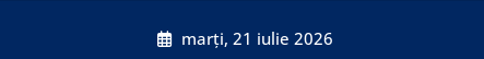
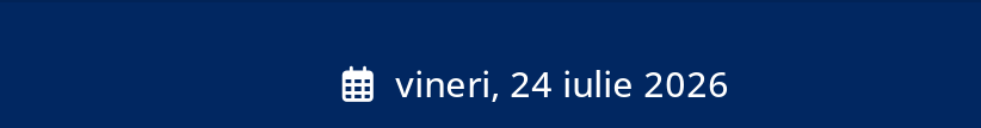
- marți, 21 iulie 2026
+ vineri, 24 iulie 2026
